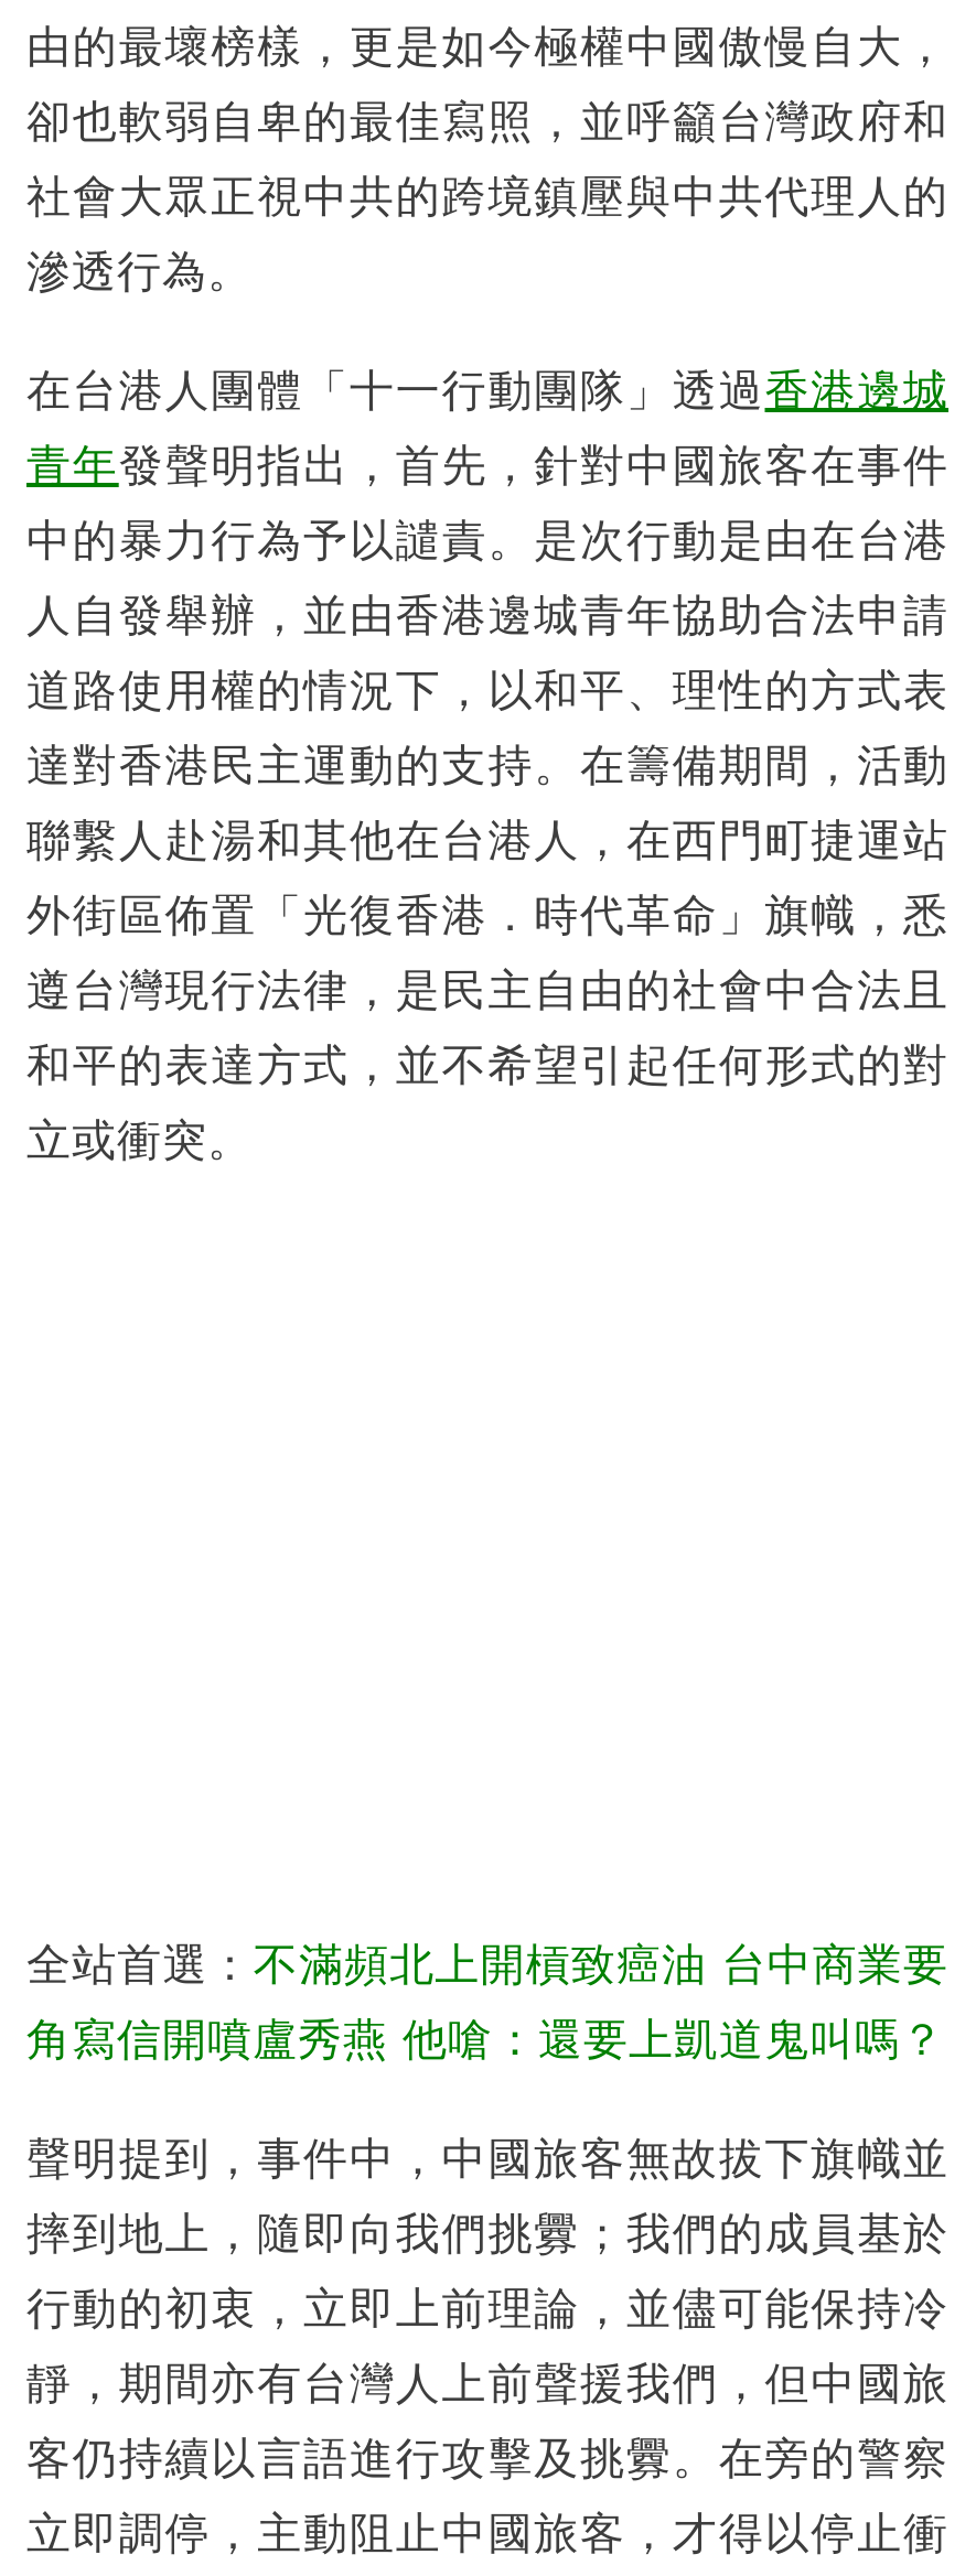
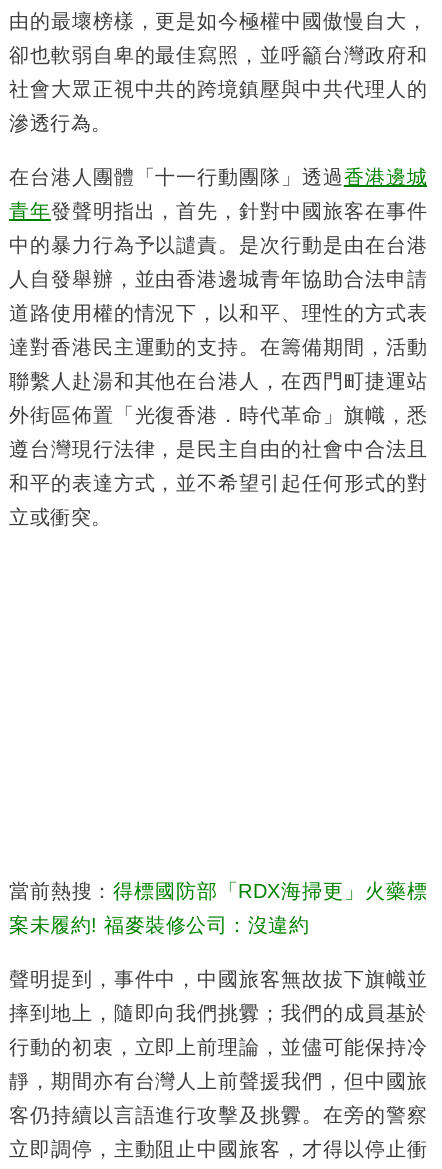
- 全站首選：不滿頻北上開槓致癌油 台中商業要
+ 當前熱搜：得標國防部「RDX海掃更」火藥標

- 角寫信開噴盧秀燕 他嗆：還要上凱道鬼叫嗎？
+ 案未履約! 福麥裝修公司：沒違約
